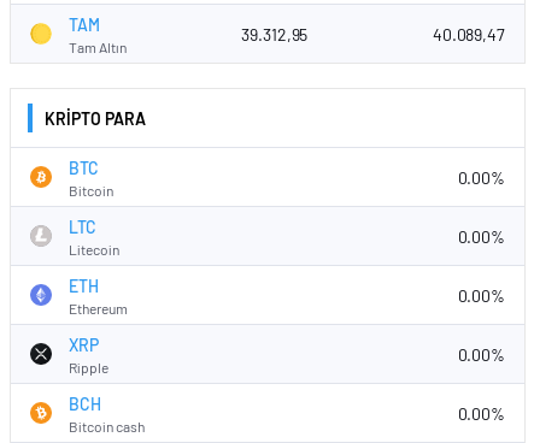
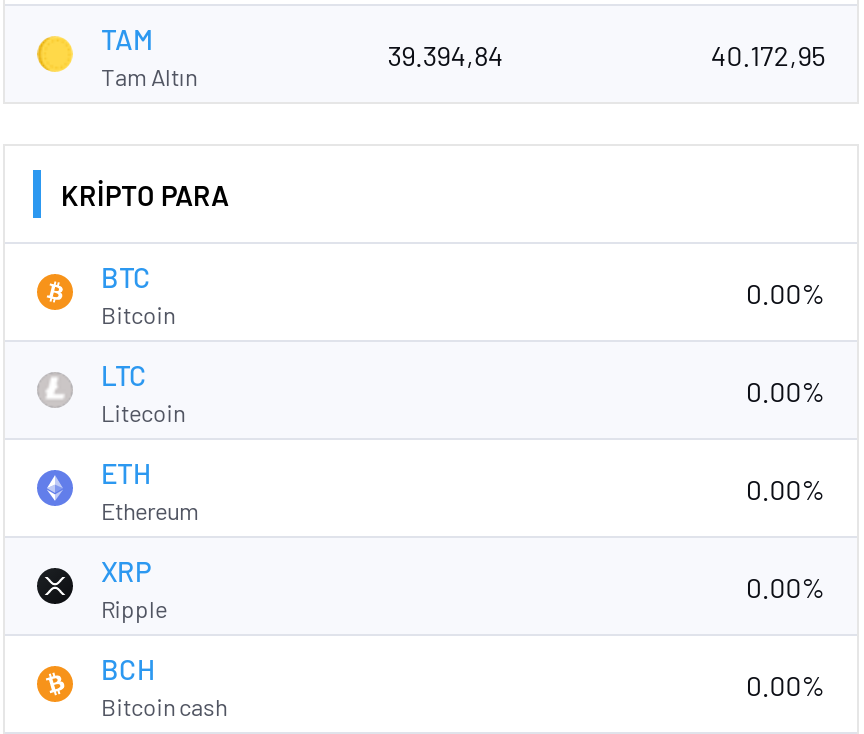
- 39.312,95
+ 39.394,84

- 40.089,47
+ 40.172,95
